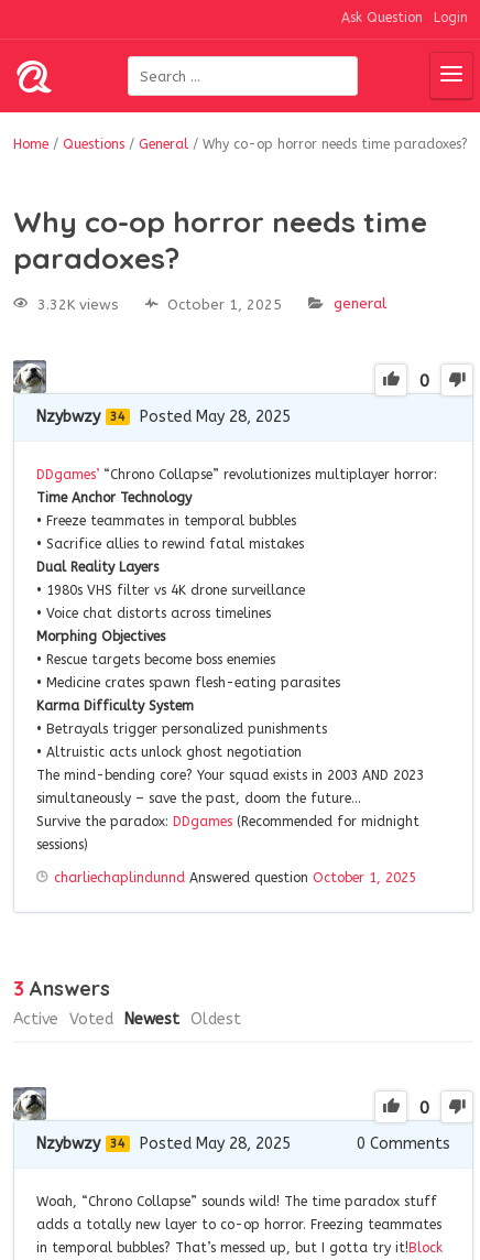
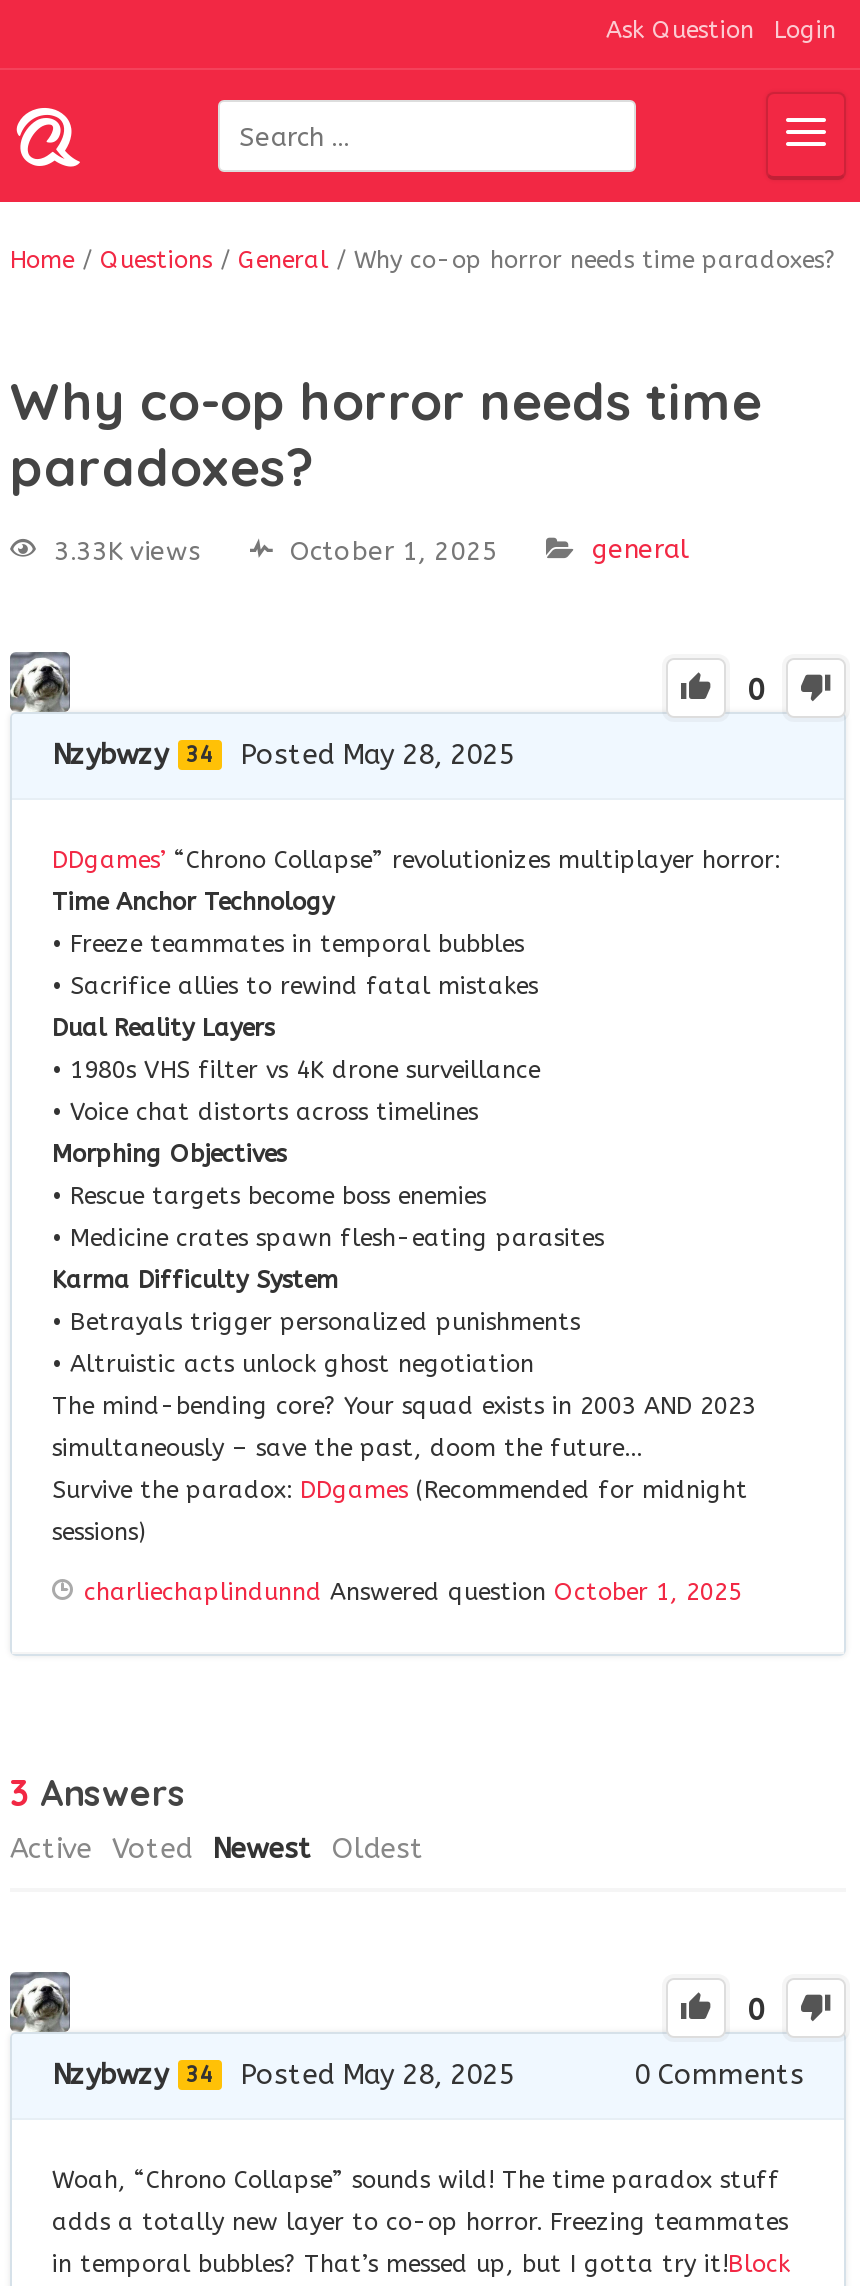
- 3.32K views
+ 3.33K views
